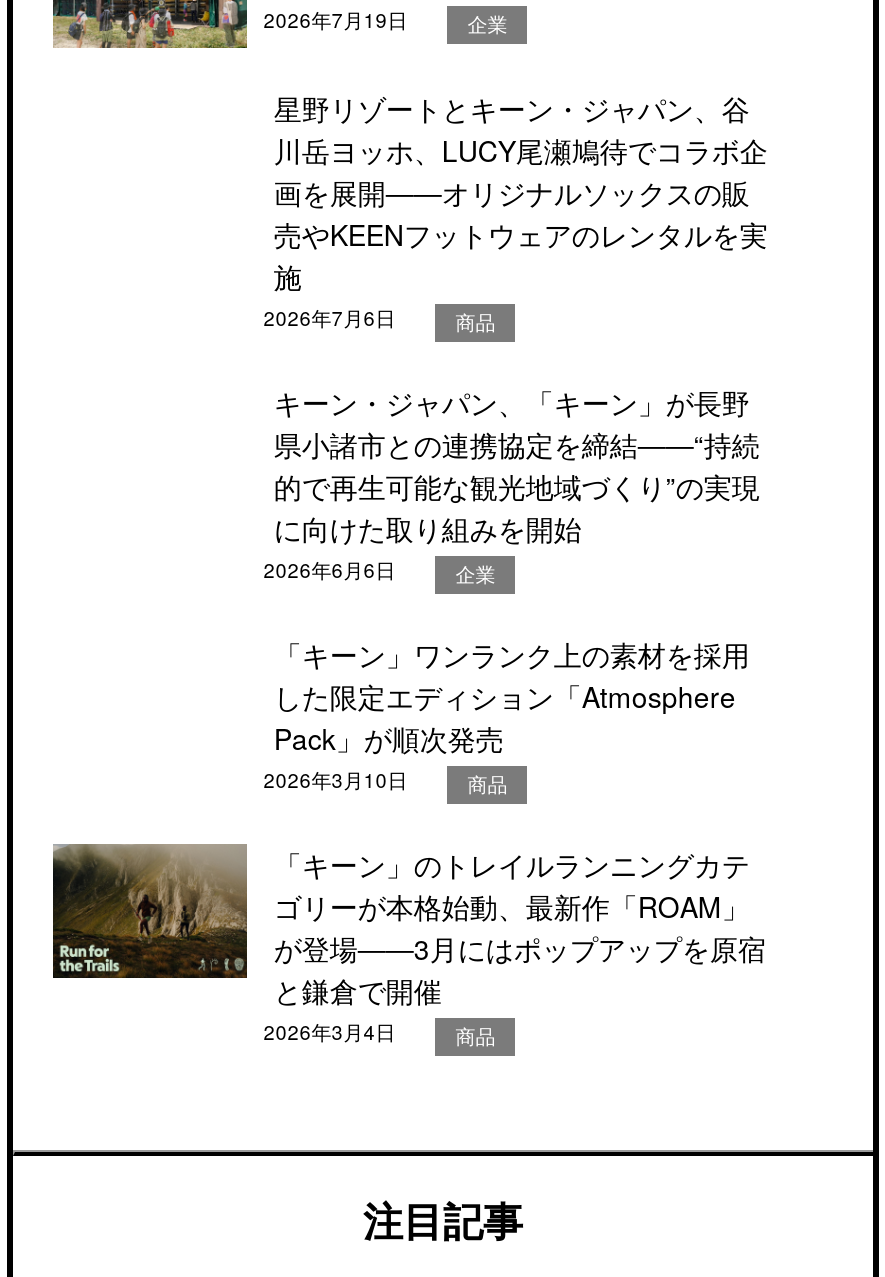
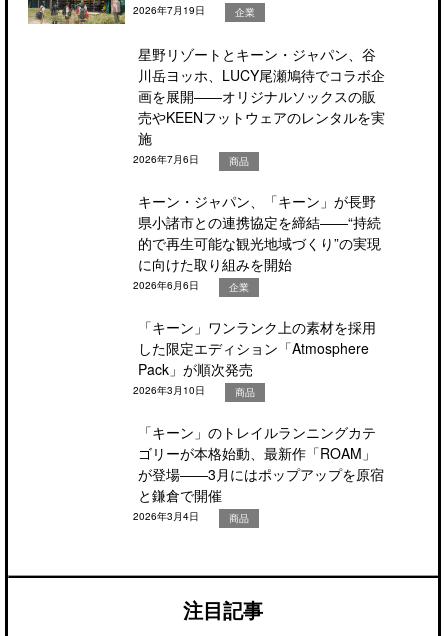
- [image]
